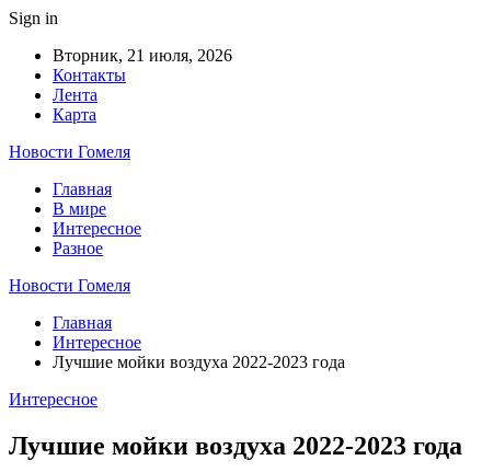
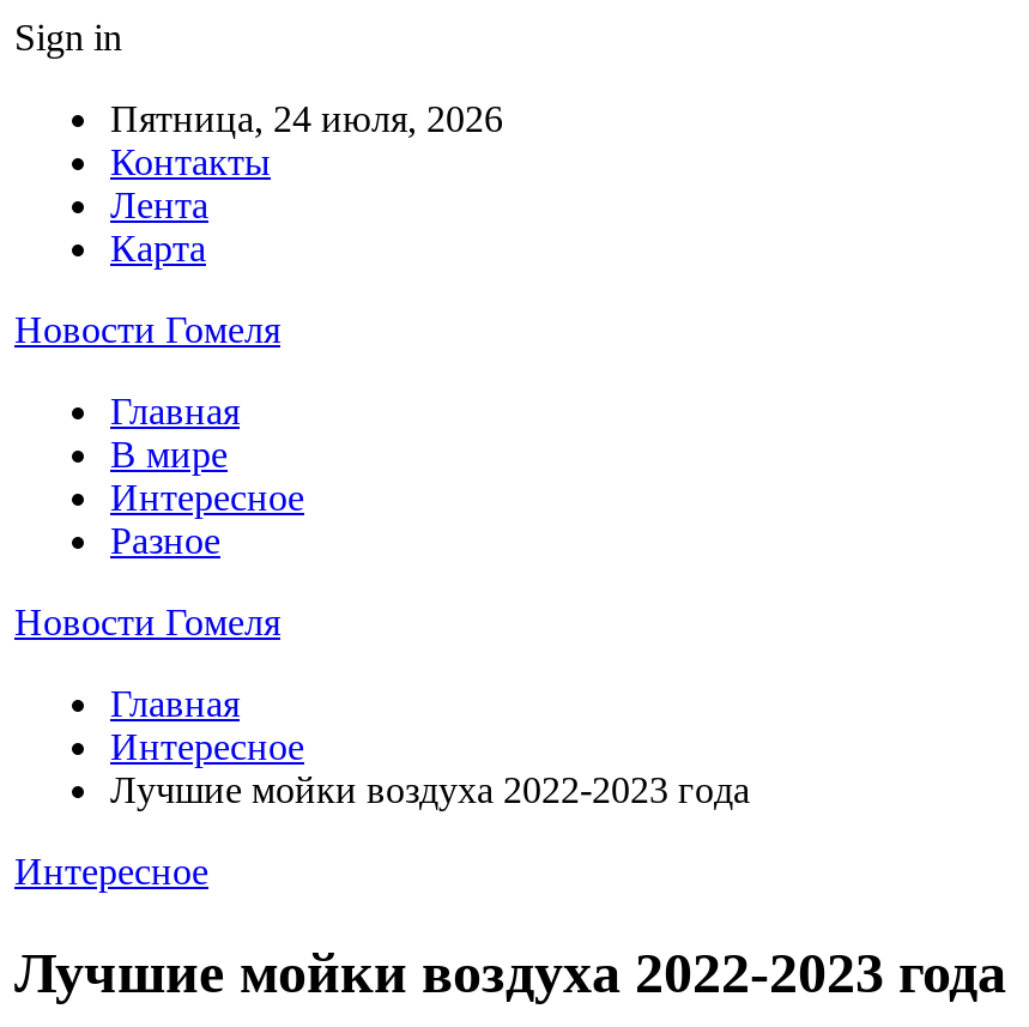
- Вторник, 21 июля, 2026
+ Пятница, 24 июля, 2026
